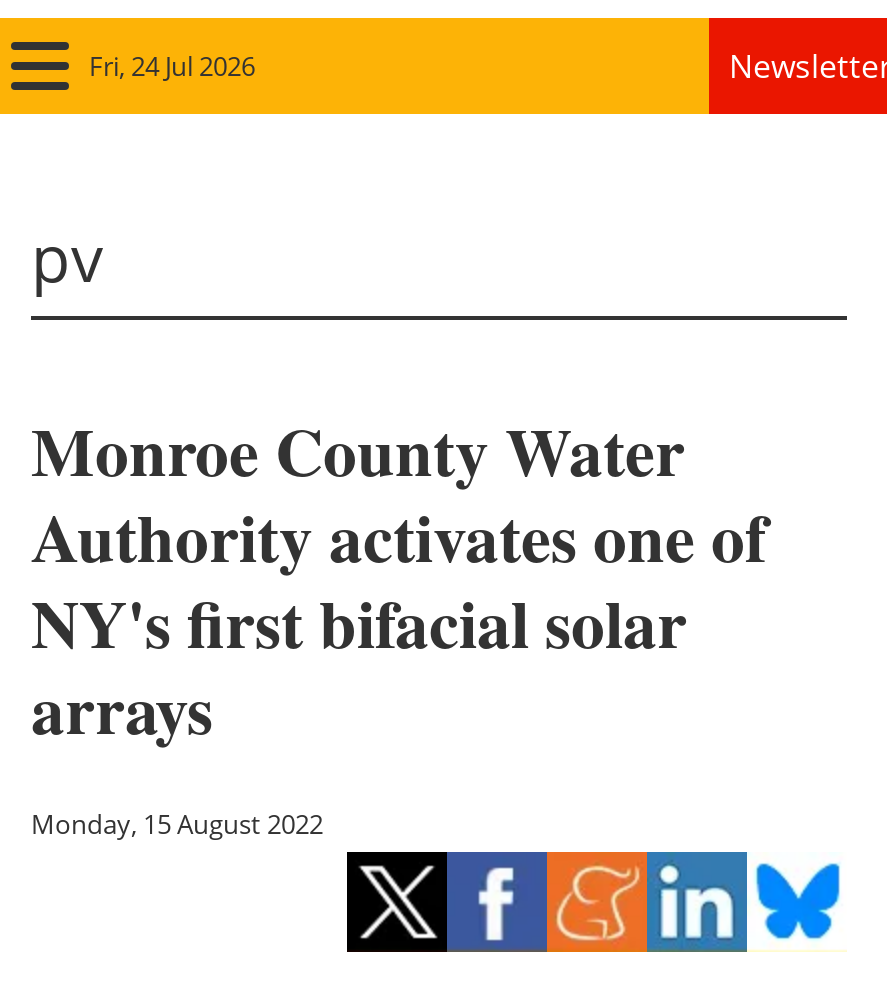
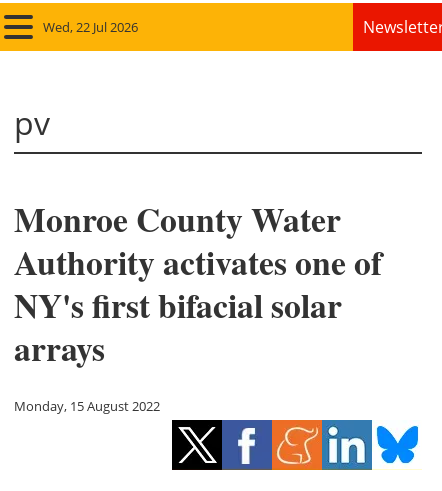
- Fri, 24 Jul 2026
+ Wed, 22 Jul 2026
